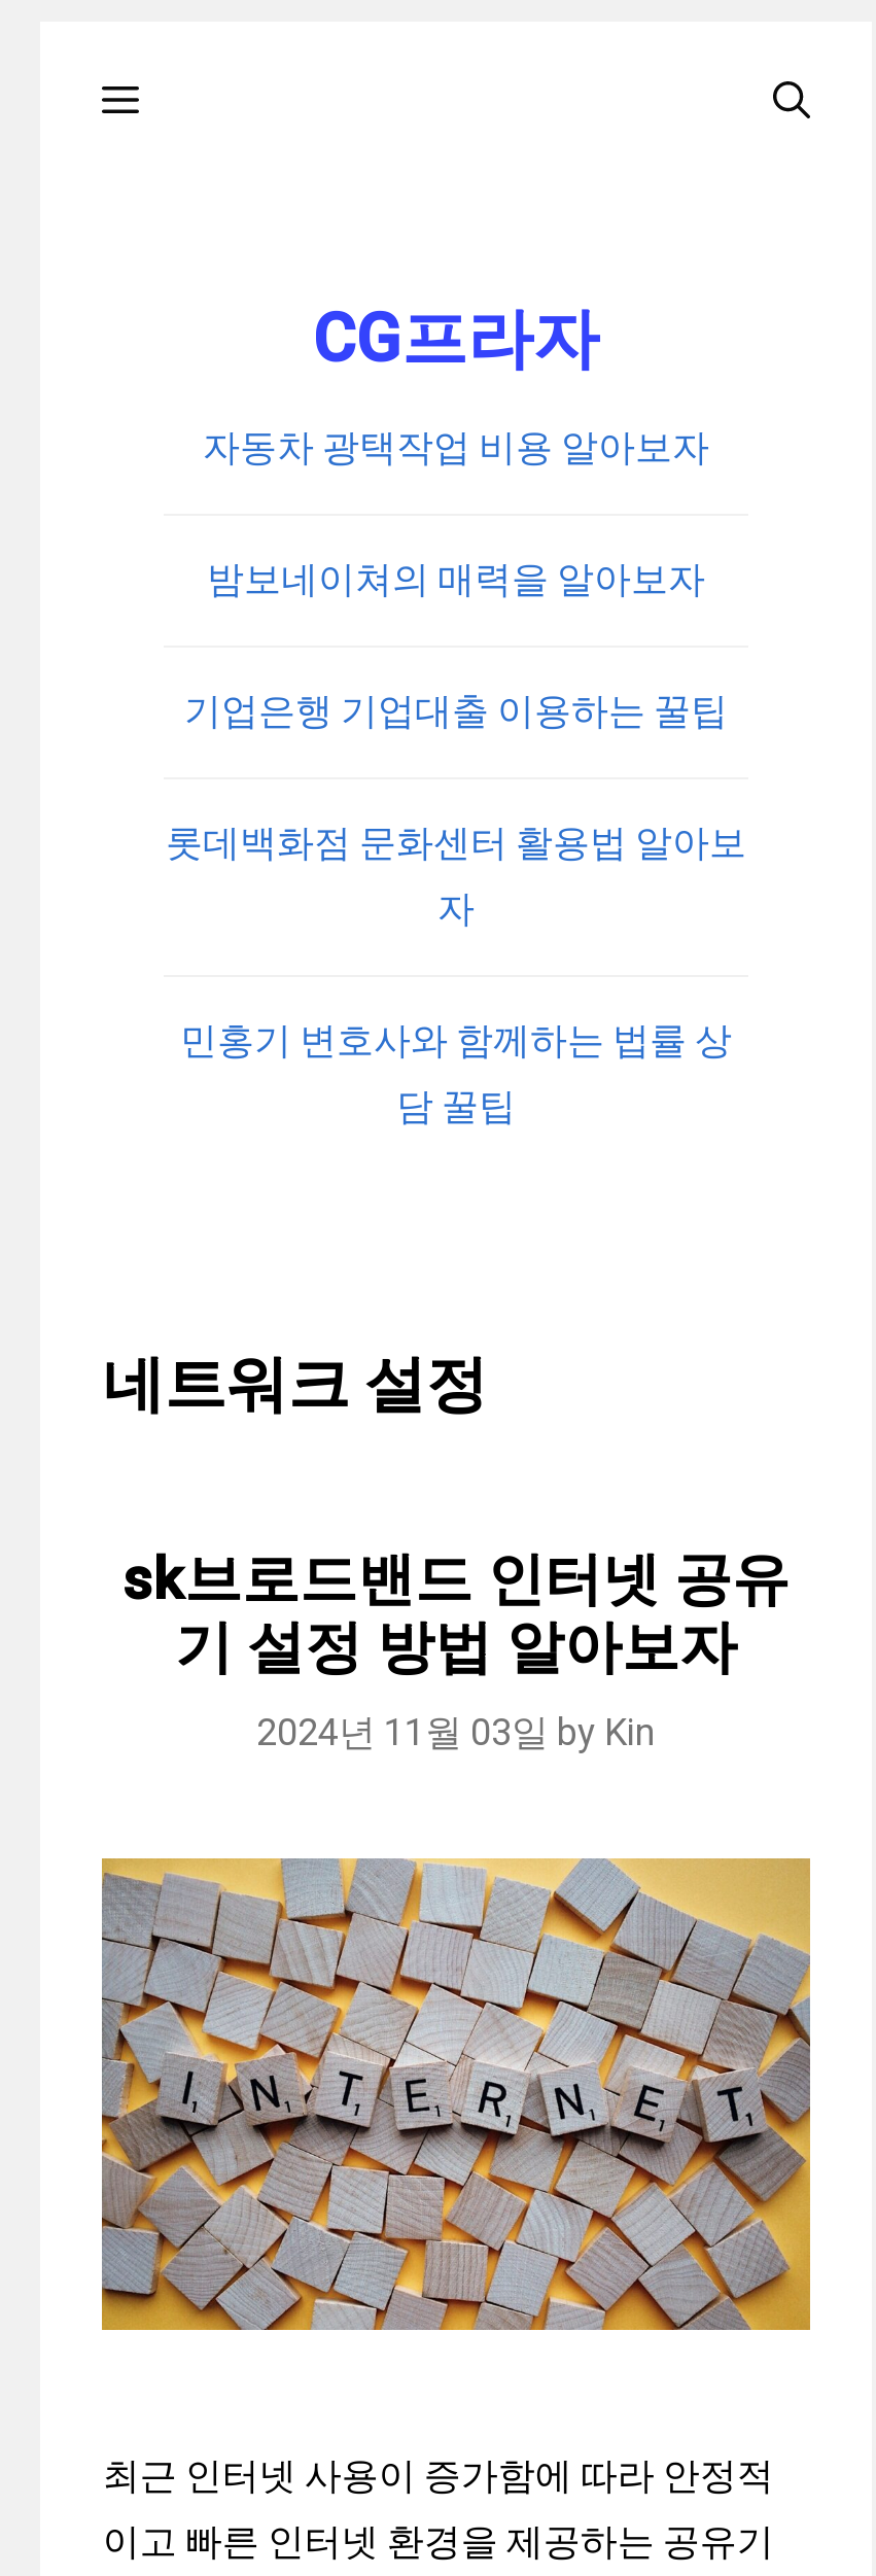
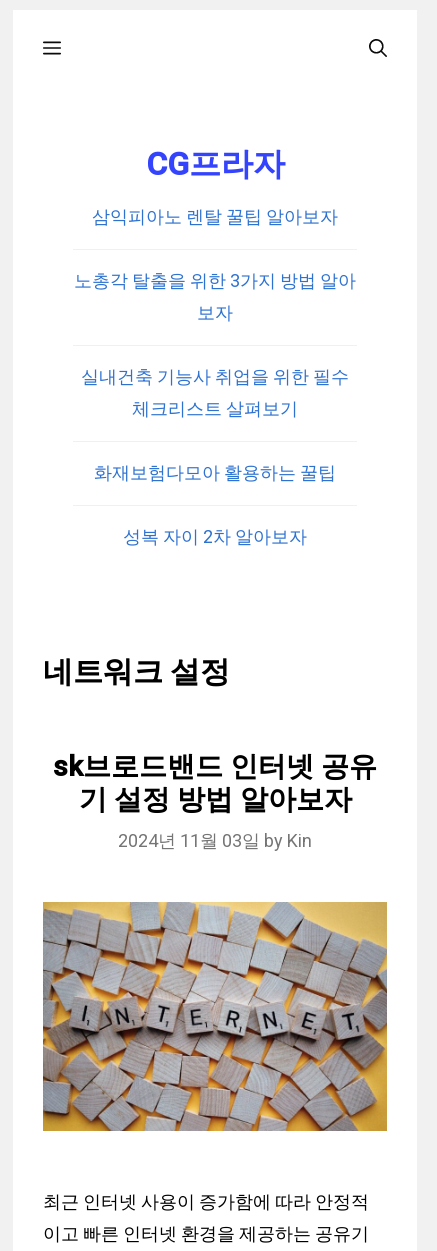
- 자동차 광택작업 비용 알아보자
+ 삼익피아노 렌탈 꿀팁 알아보자

- 밤보네이쳐의 매력을 알아보자
+ 노총각 탈출을 위한 3가지 방법 알아

- 기업은행 기업대출 이용하는 꿀팁
+ 보자

- 롯데백화점 문화센터 활용법 알아보
+ 실내건축 기능사 취업을 위한 필수

- 자
+ 체크리스트 살펴보기

- 민홍기 변호사와 함께하는 법률 상
+ 화재보험다모아 활용하는 꿀팁

- 담 꿀팁
+ 성복 자이 2차 알아보자
